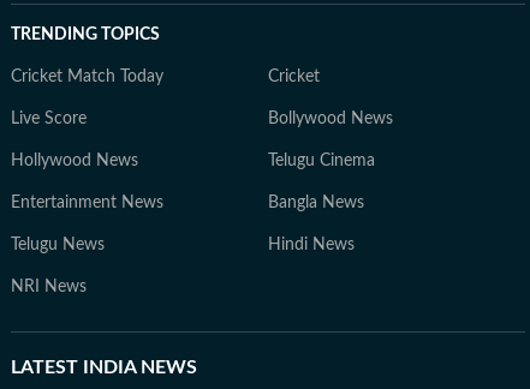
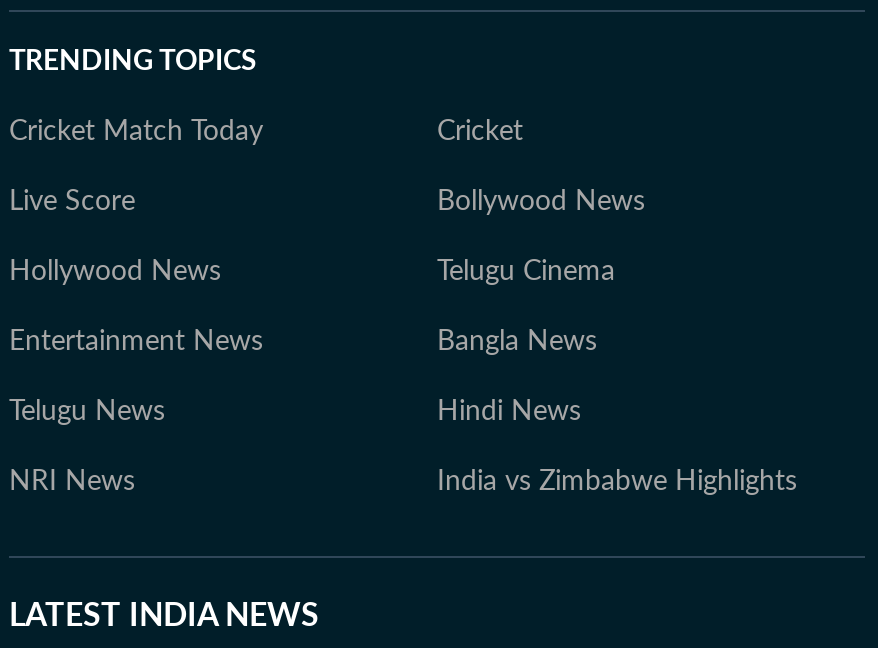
+ India vs Zimbabwe Highlights
